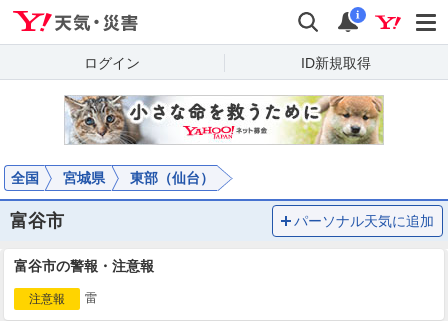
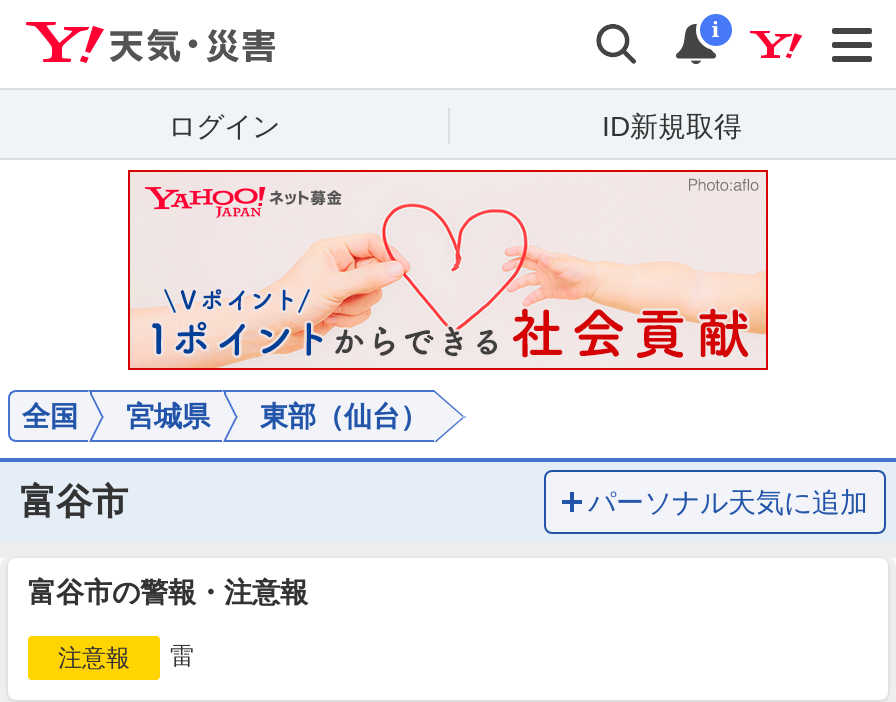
- [image]
+ [image]
